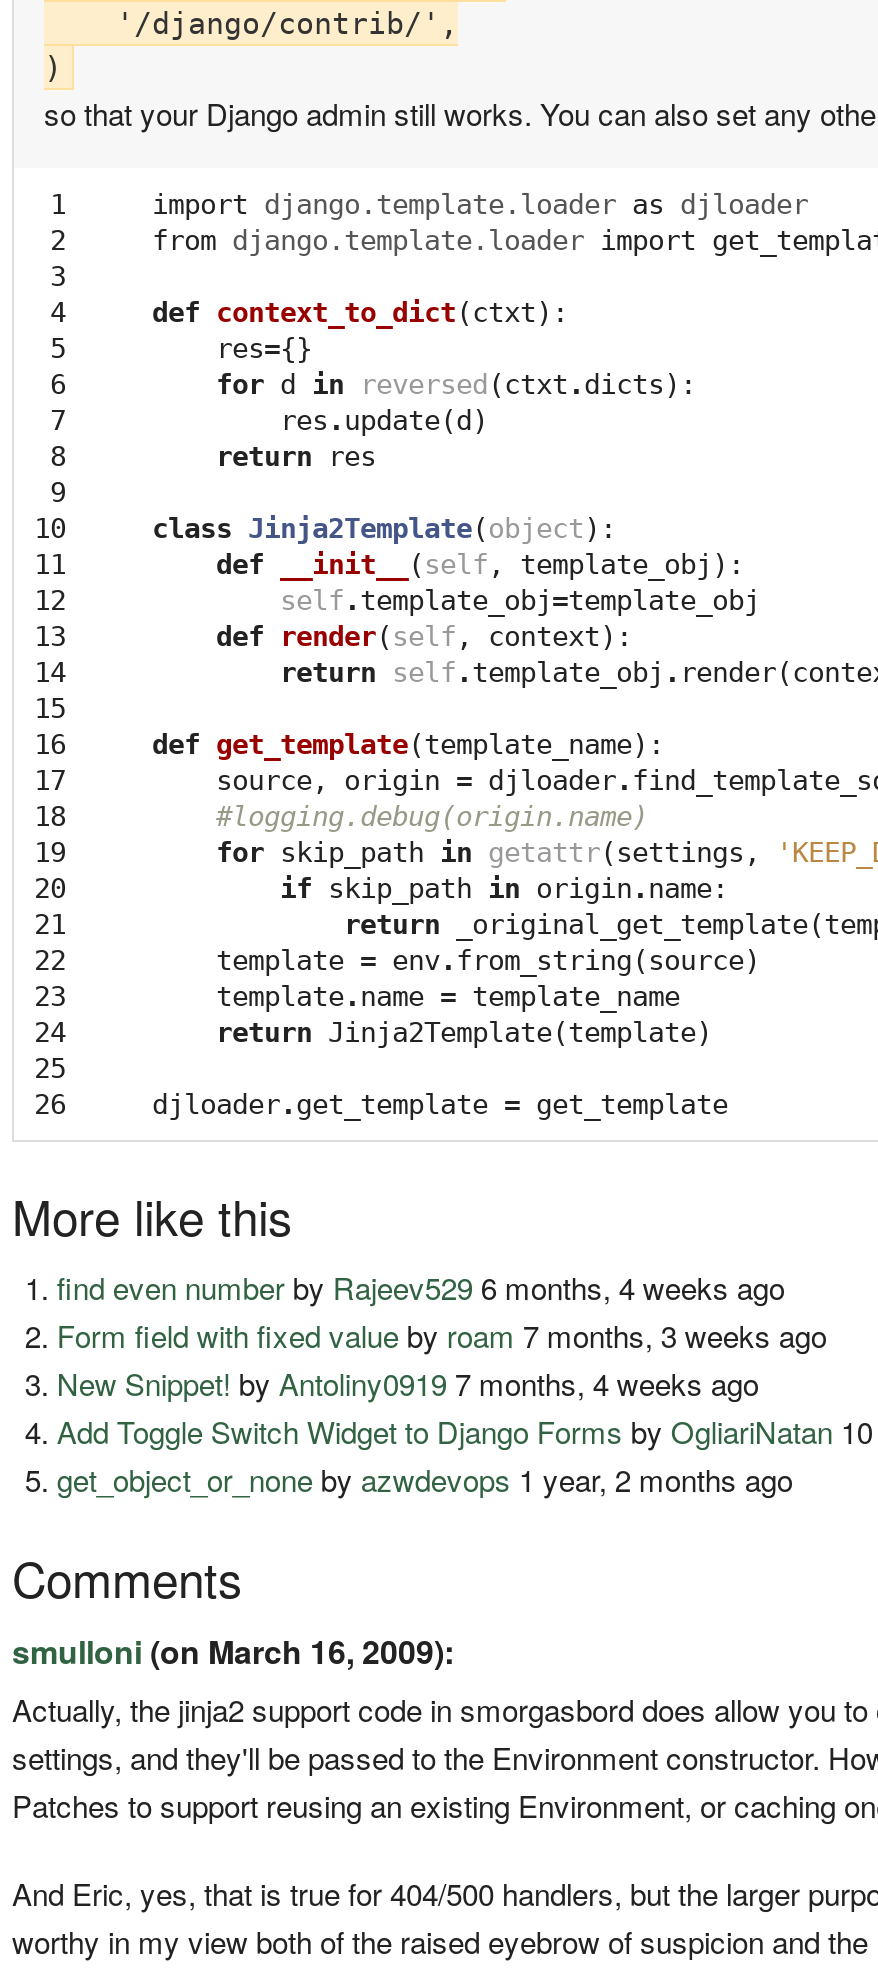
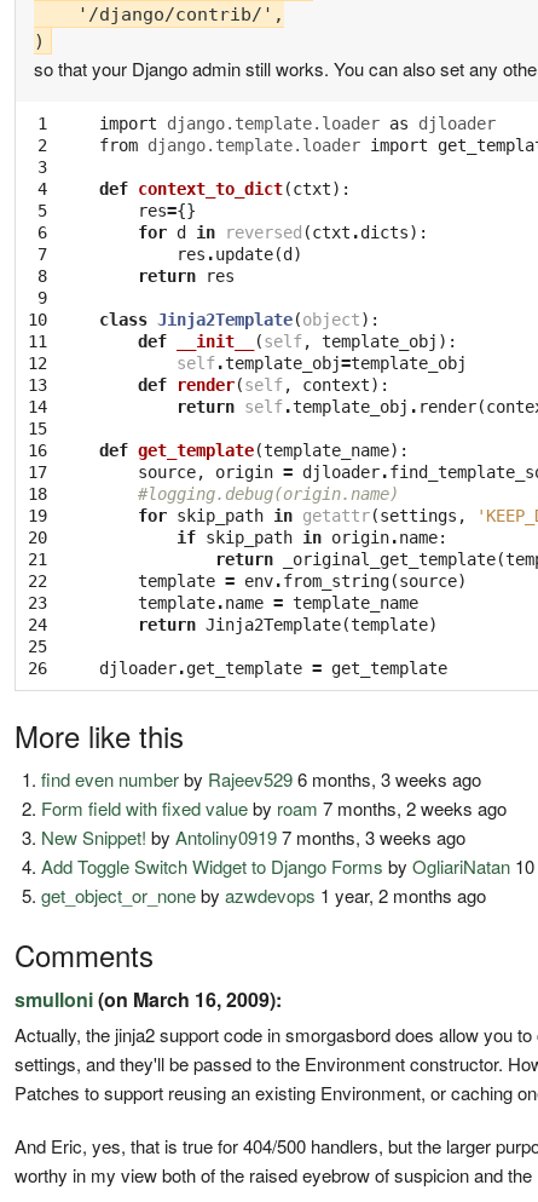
- find even number by Rajeev529 6 months, 4 weeks ago
+ find even number by Rajeev529 6 months, 3 weeks ago

- Form field with fixed value by roam 7 months, 3 weeks ago
+ Form field with fixed value by roam 7 months, 2 weeks ago

- New Snippet! by Antoliny0919 7 months, 4 weeks ago
+ New Snippet! by Antoliny0919 7 months, 3 weeks ago
